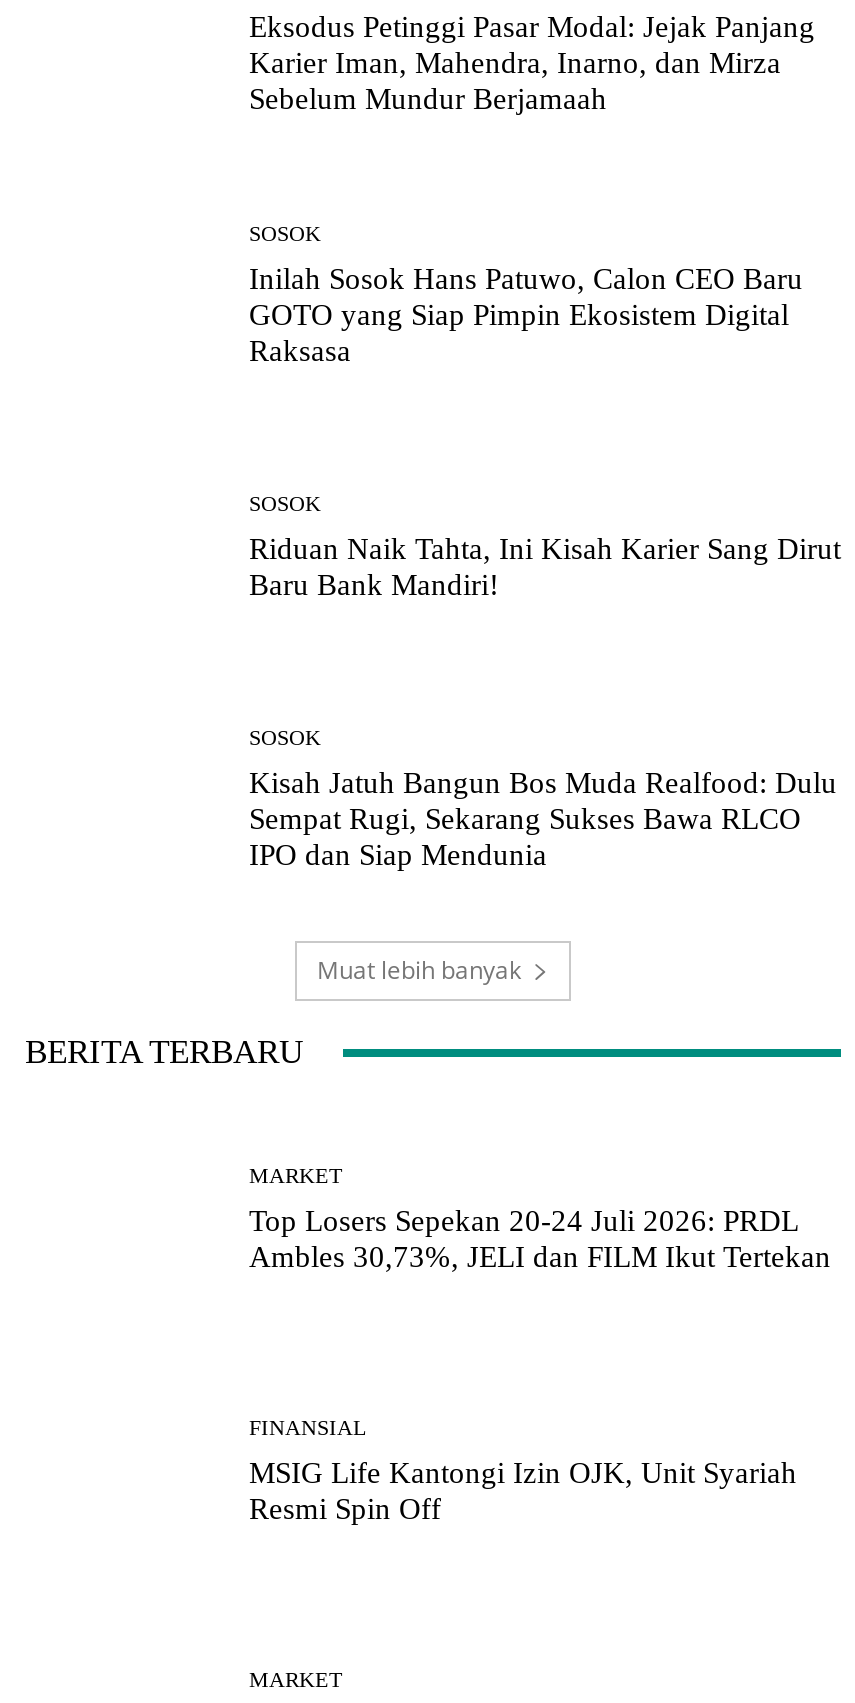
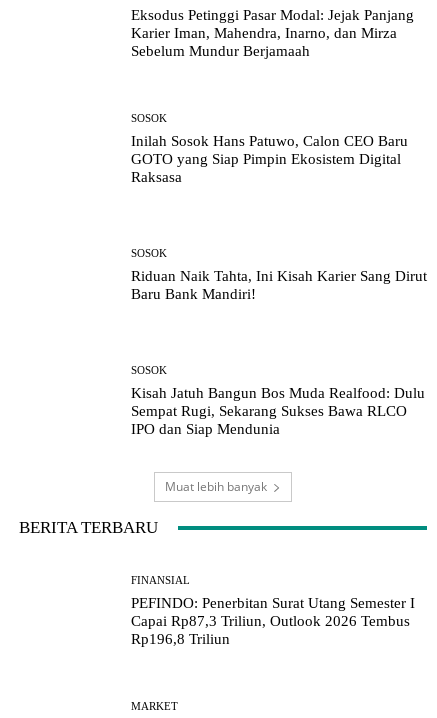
- MARKET
- Top Losers Sepekan 20-24 Juli 2026: PRDL
- Ambles 30,73%, JELI dan FILM Ikut Tertekan

- MSIG Life Kantongi Izin OJK, Unit Syariah
- Resmi Spin Off
+ PEFINDO: Penerbitan Surat Utang Semester I
+ Capai Rp87,3 Triliun, Outlook 2026 Tembus
+ Rp196,8 Triliun
